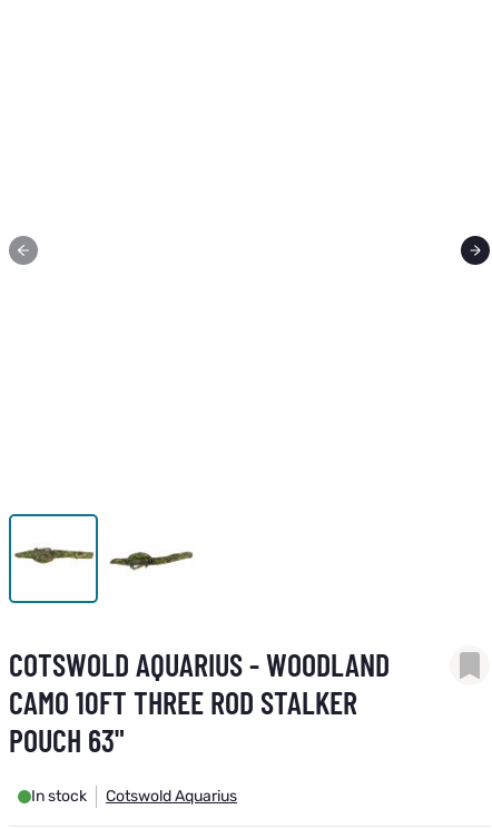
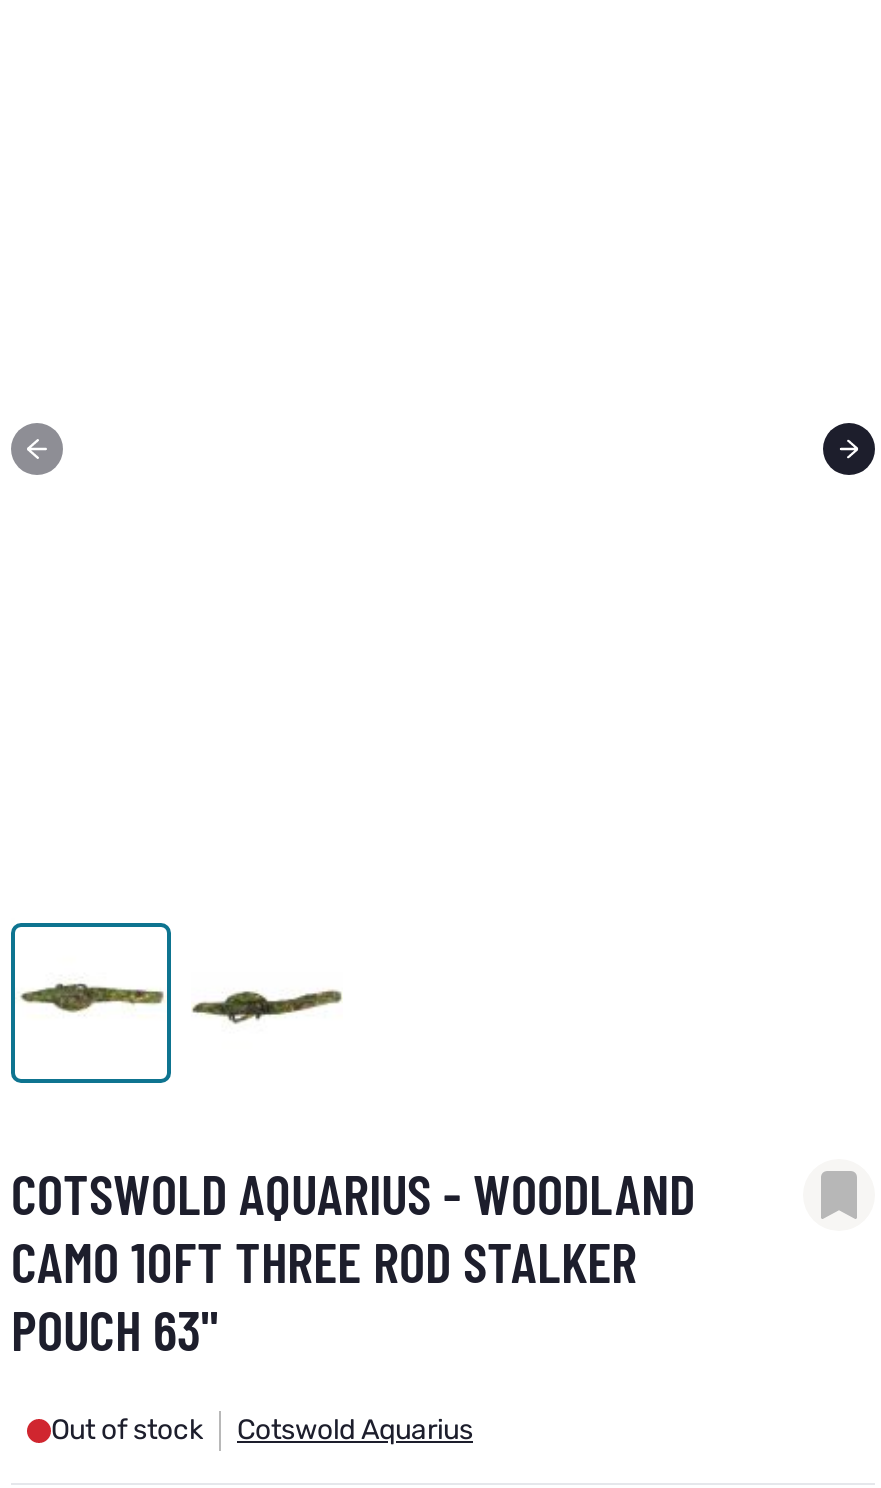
- In stock
+ Out of stock
